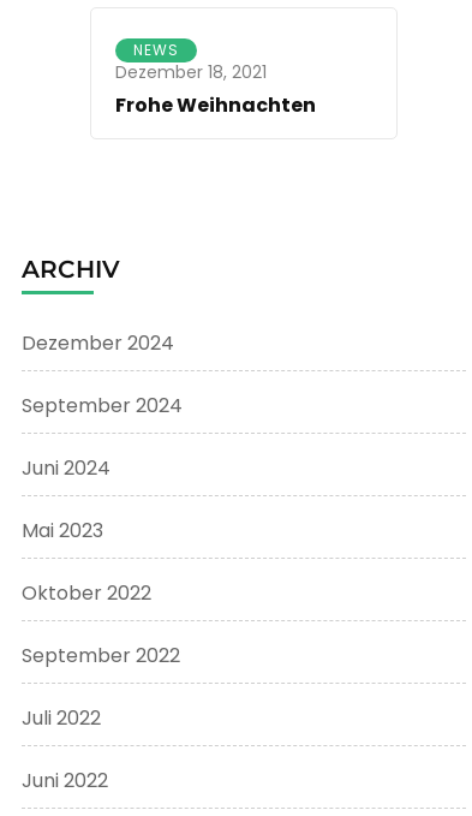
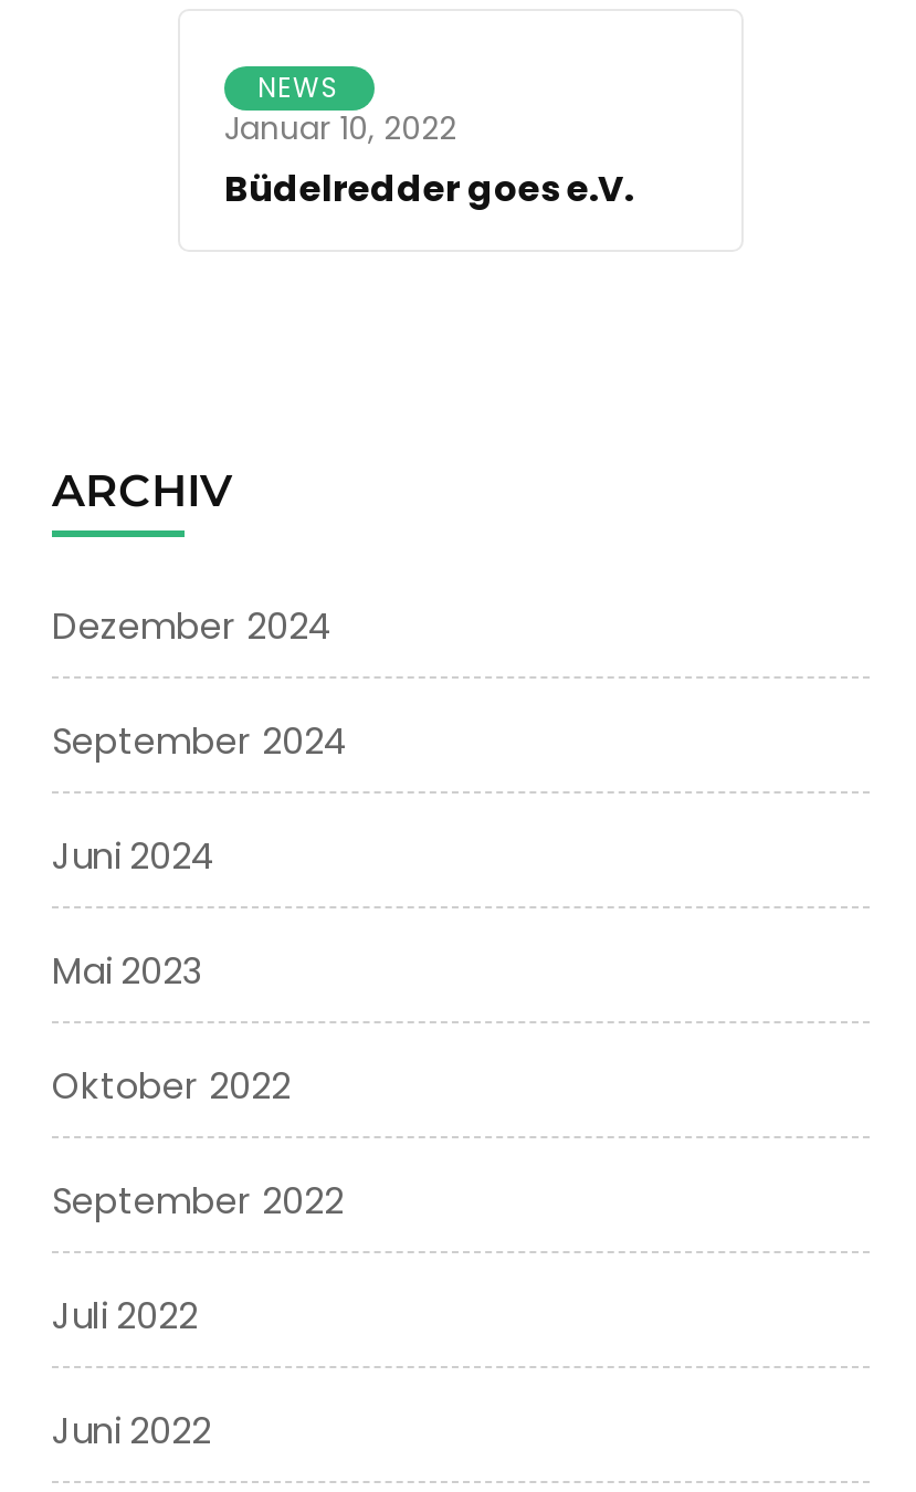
- Dezember 18, 2021
- Frohe Weihnachten
+ Januar 10, 2022
+ Büdelredder goes e.V.
